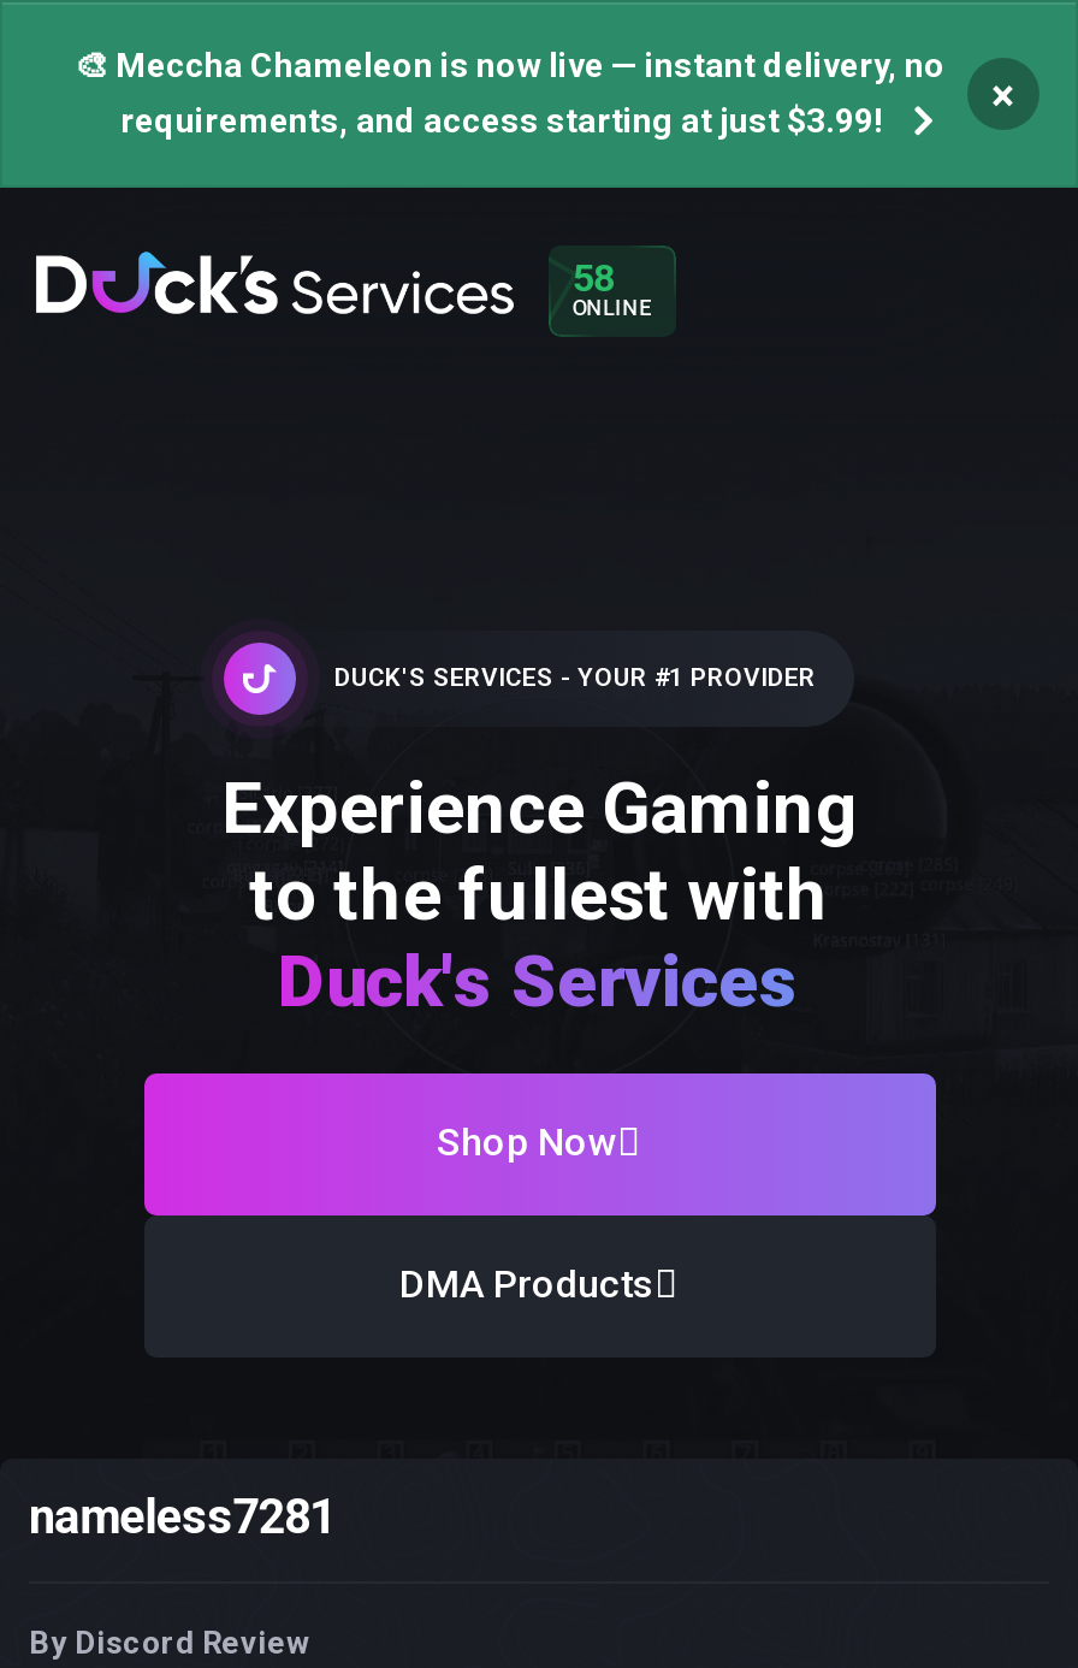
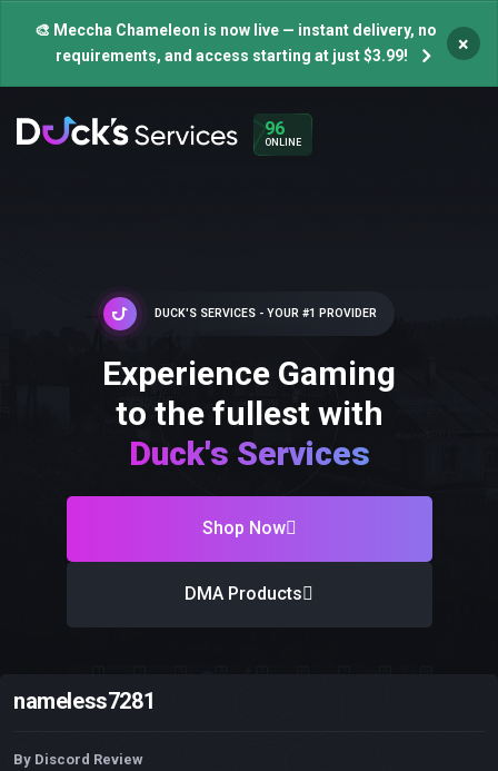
- 58
+ 96
